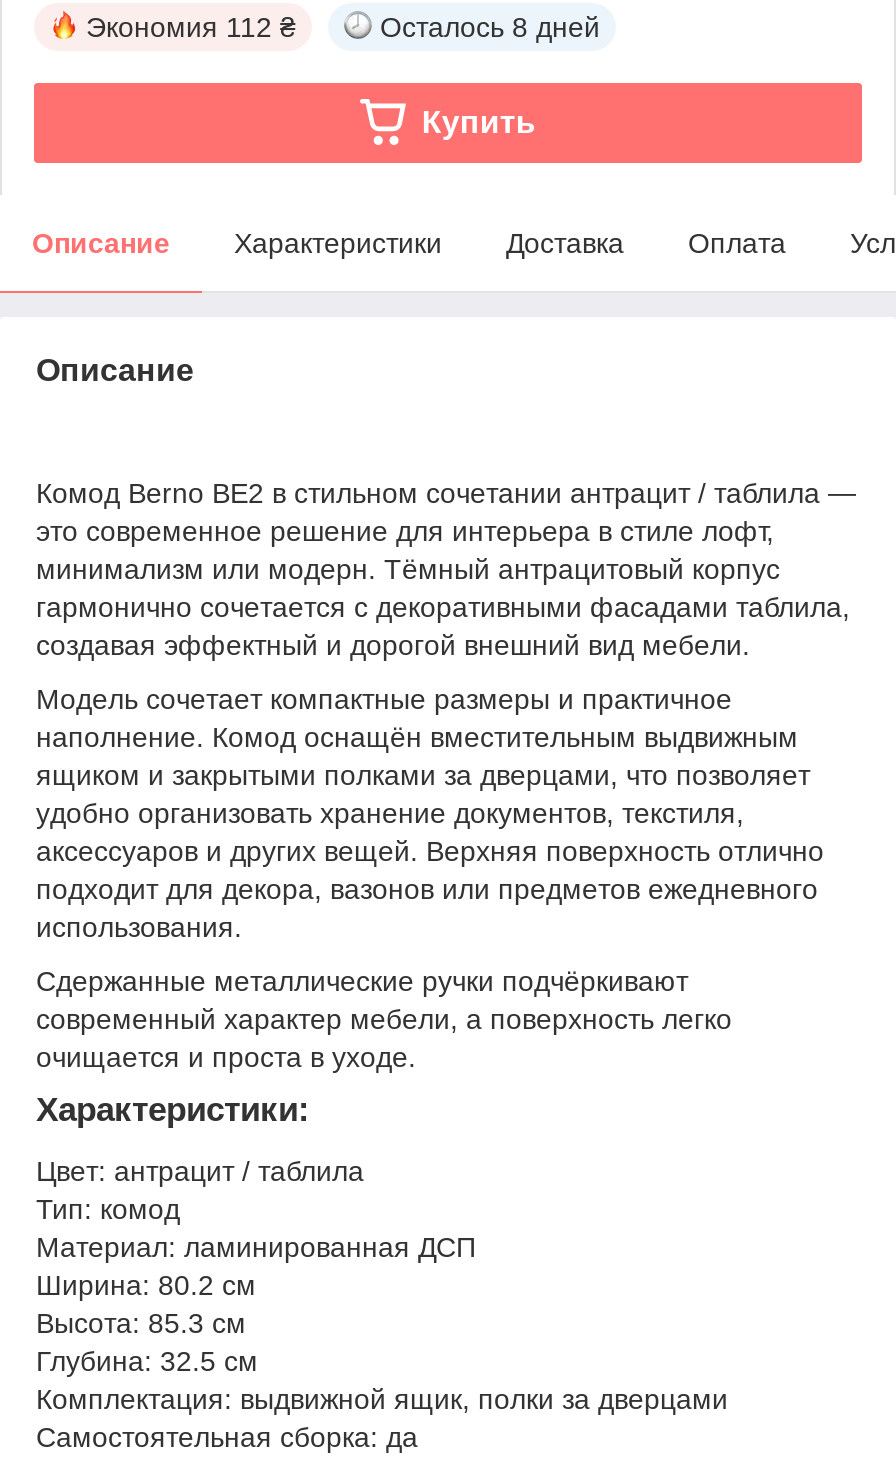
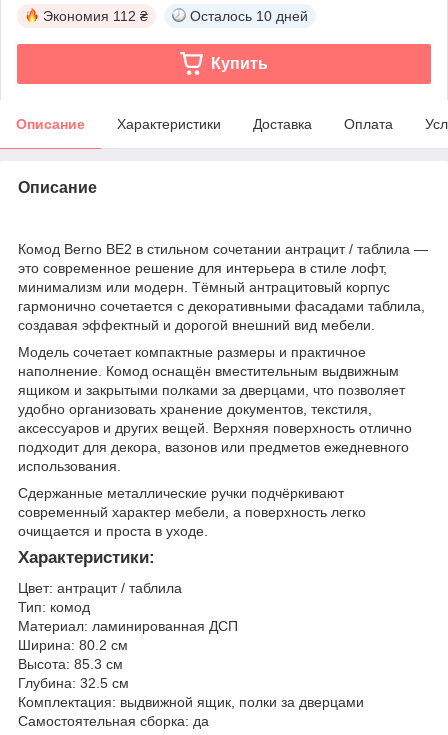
- Осталось 8 дней
+ Осталось 10 дней
